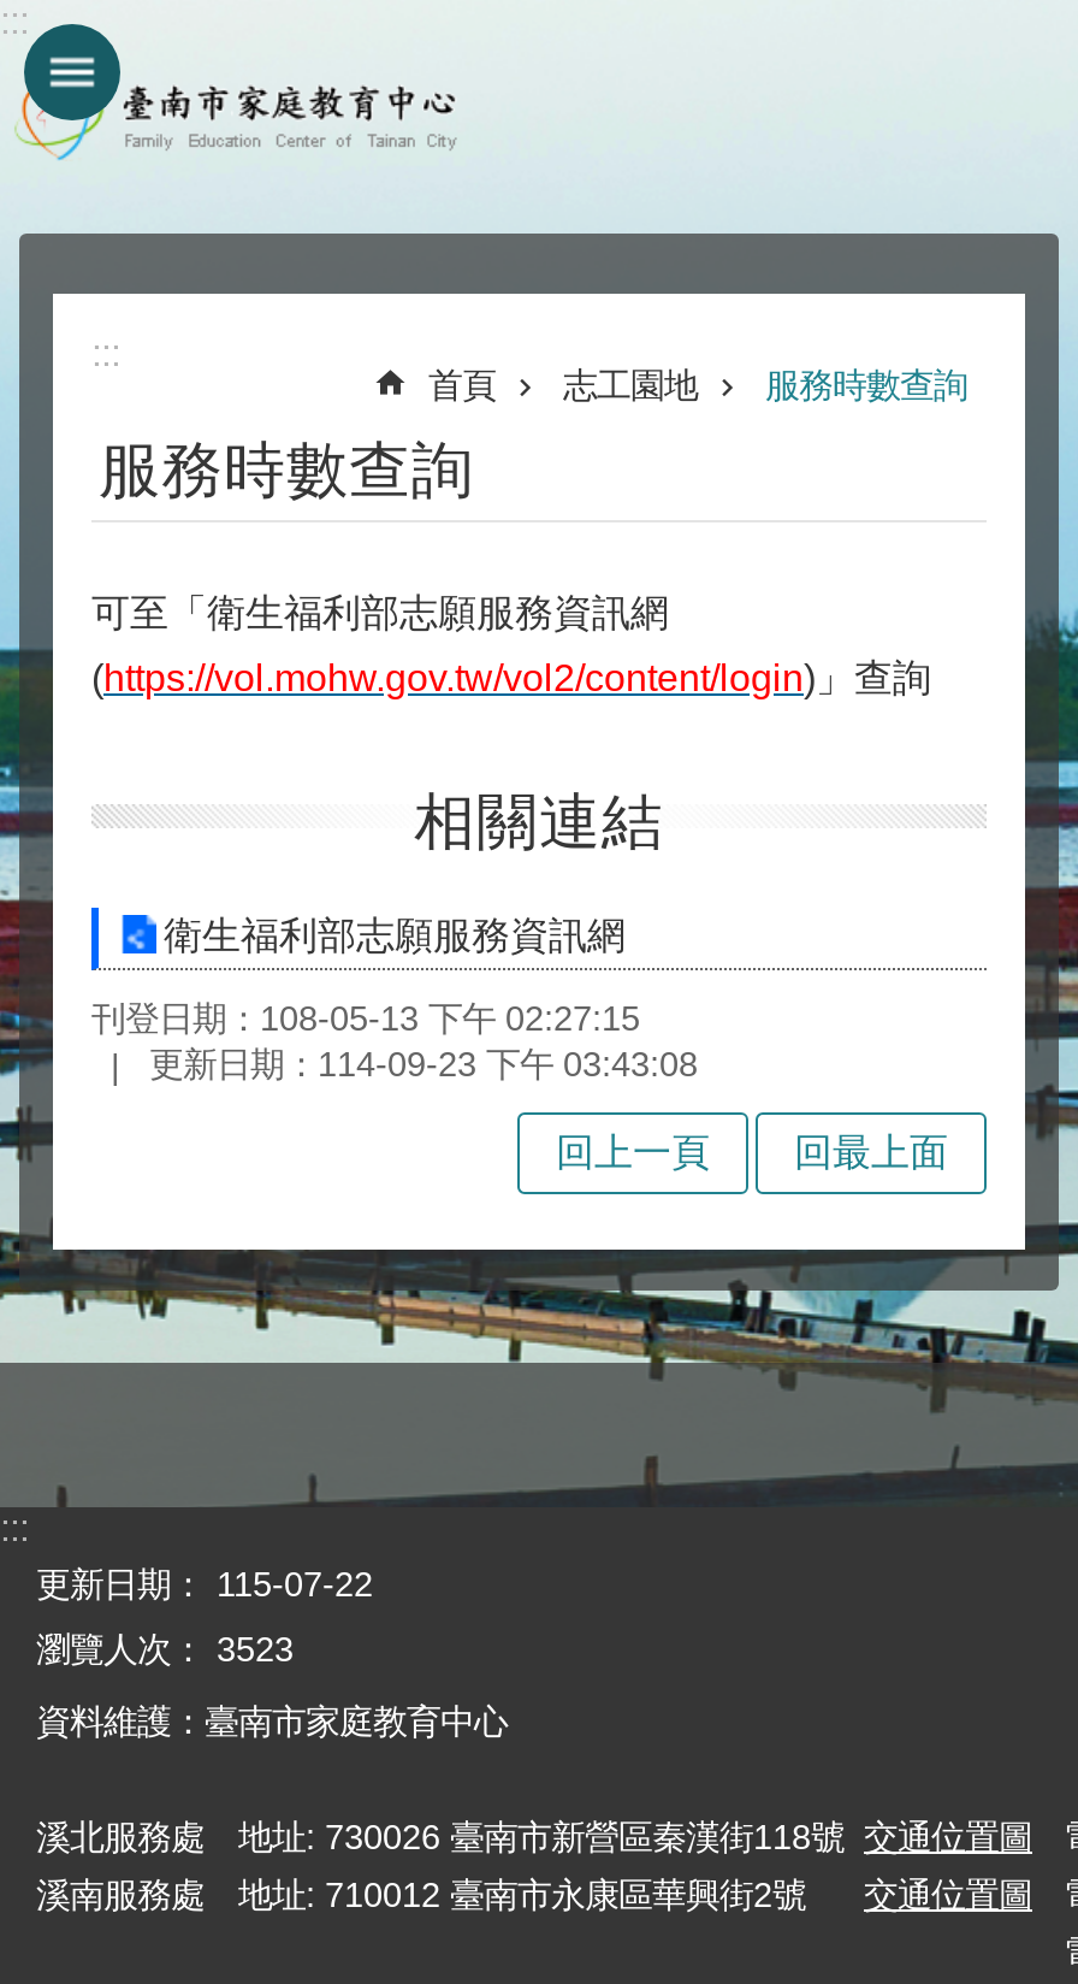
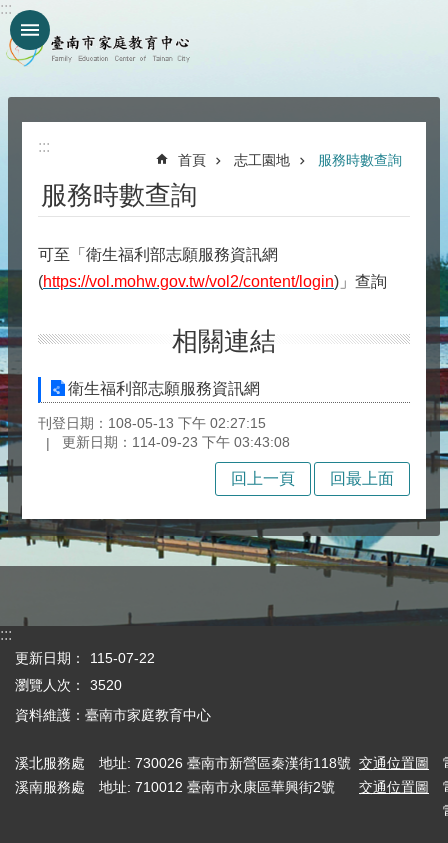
- 瀏覽人次： 3523
+ 瀏覽人次： 3520
